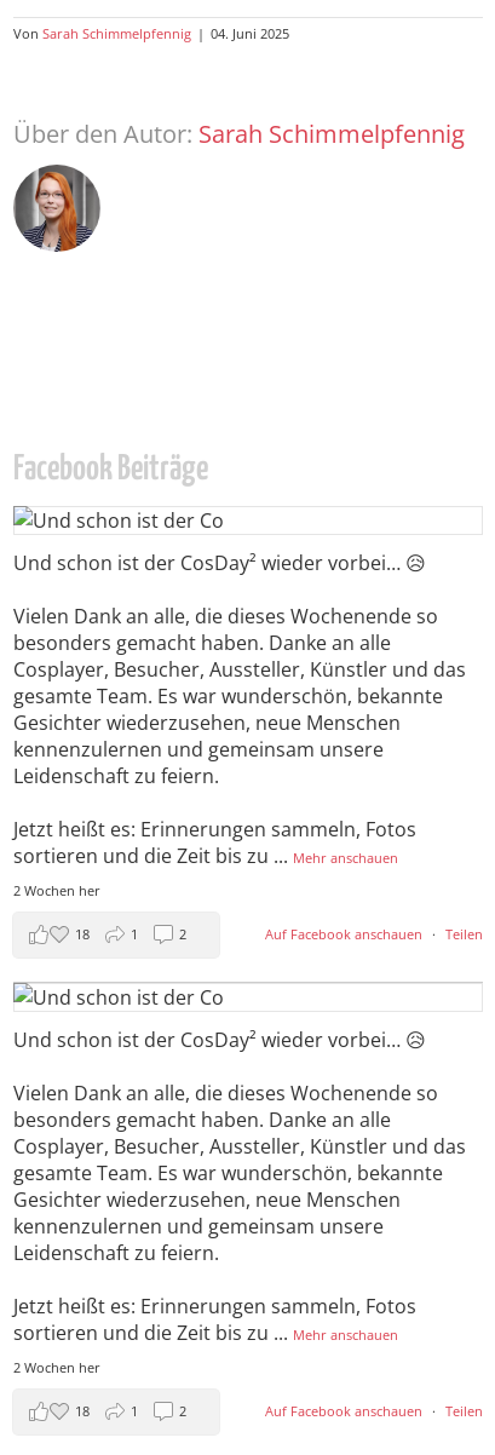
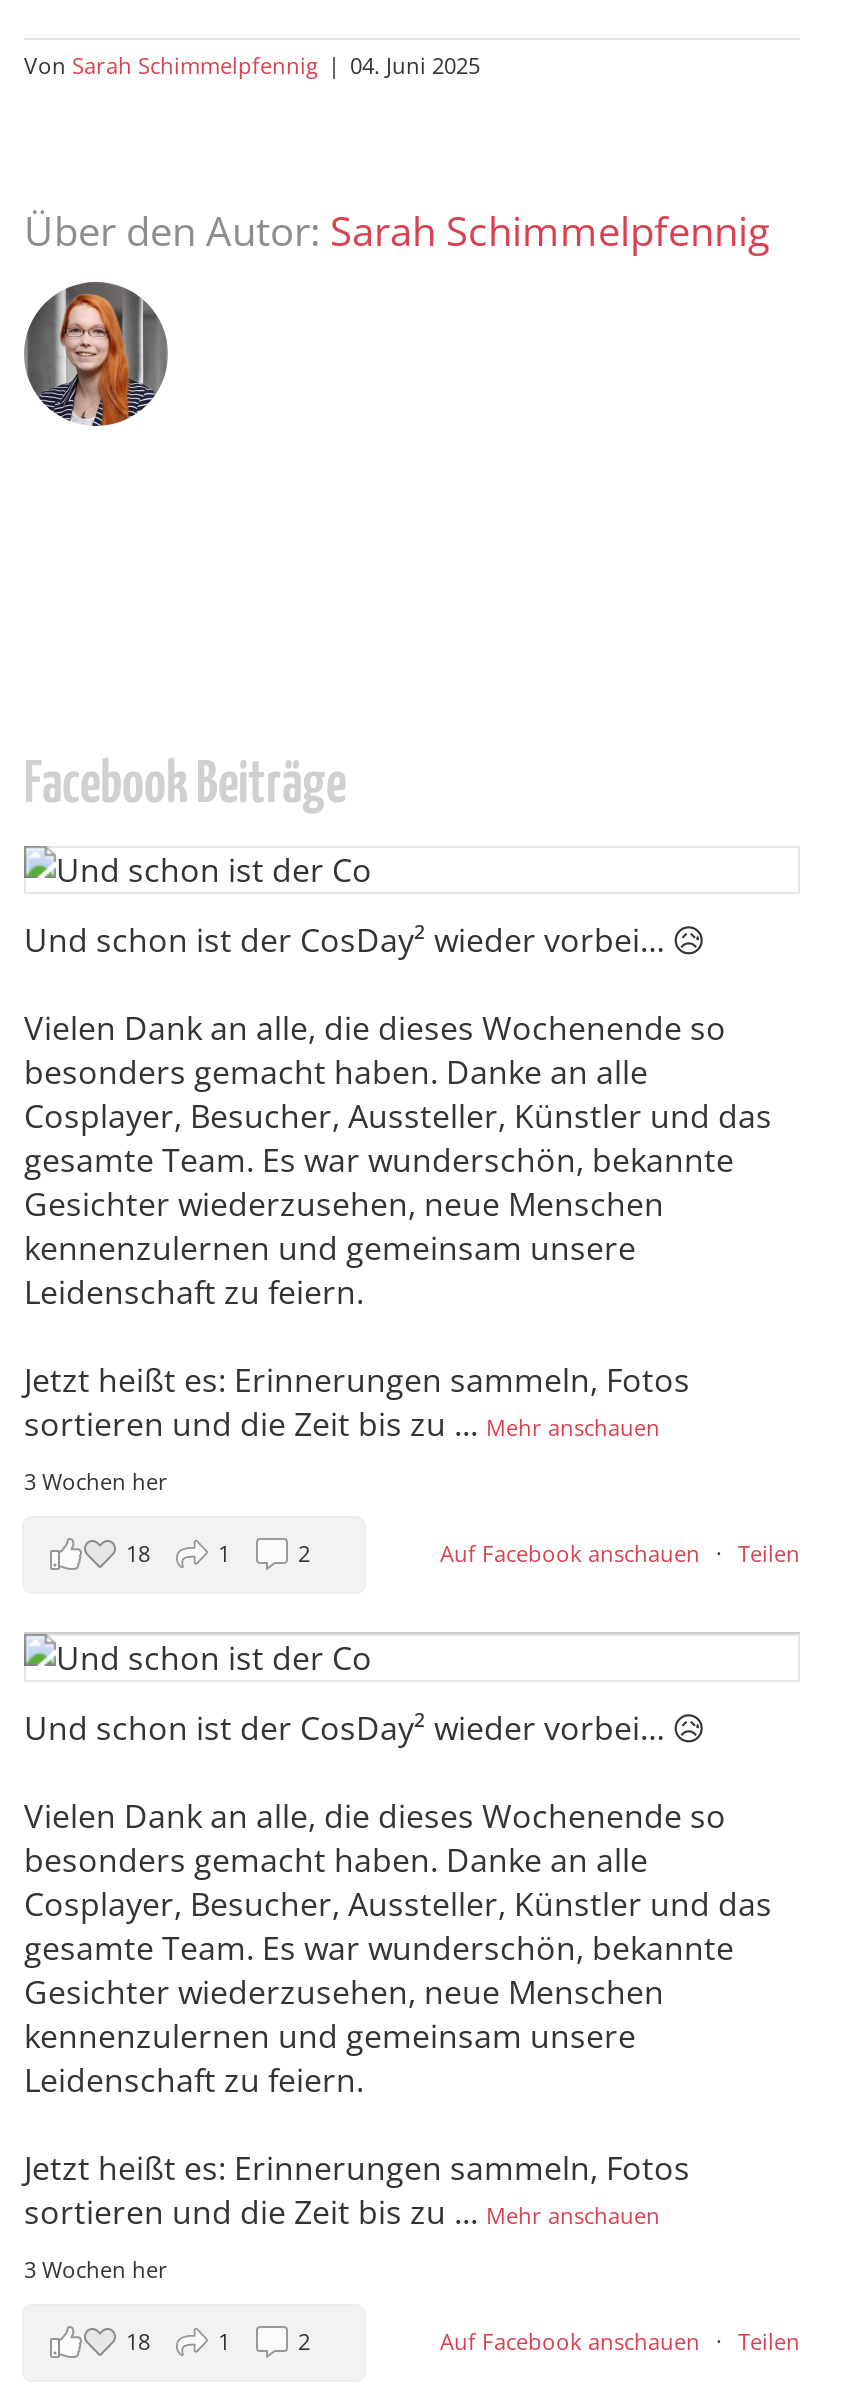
- 2 Wochen her
+ 3 Wochen her

- 2 Wochen her
+ 3 Wochen her
